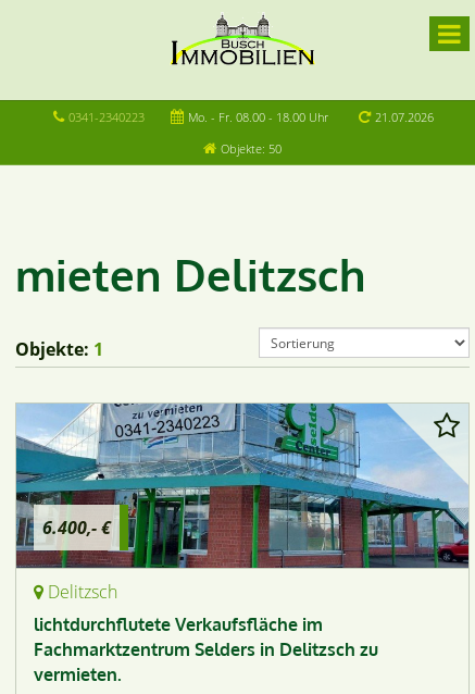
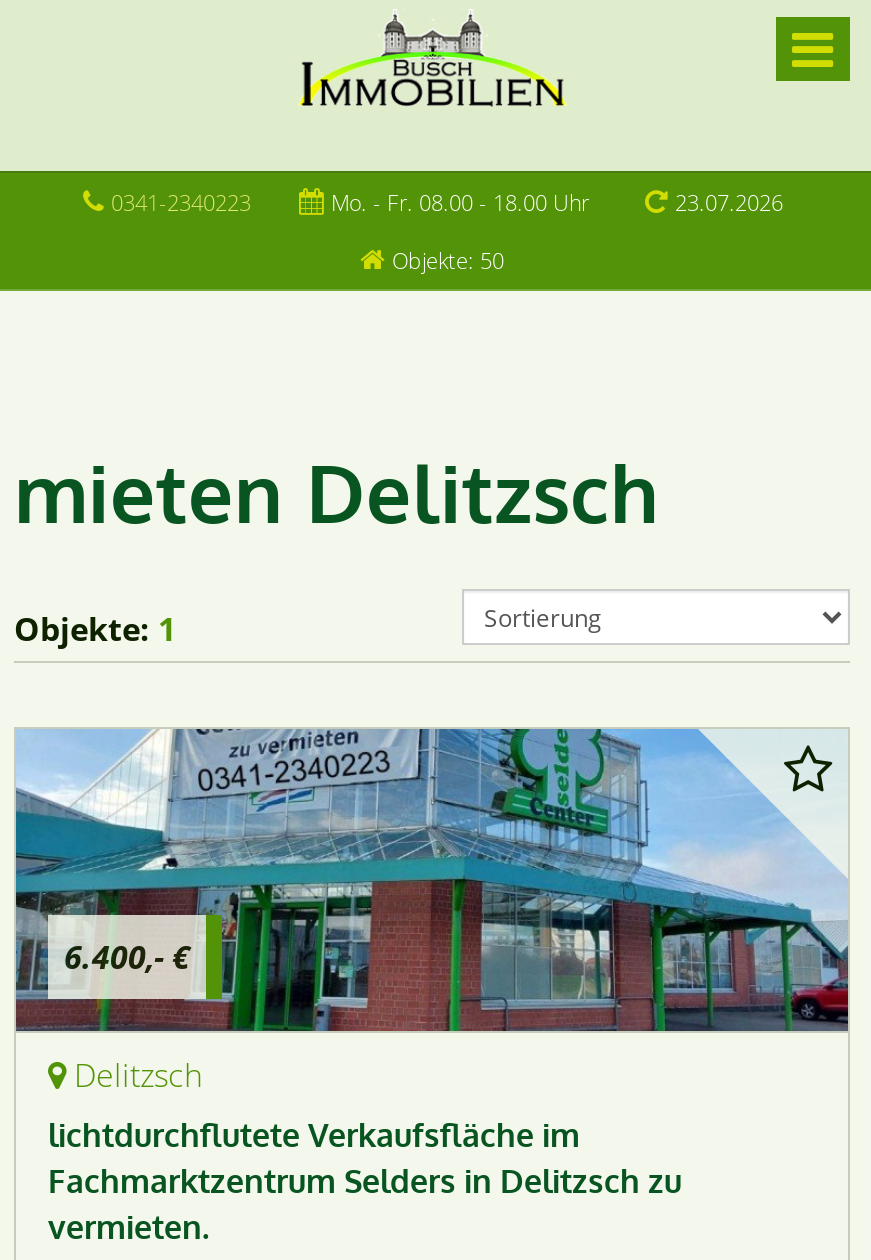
- 21.07.2026
+ 23.07.2026
